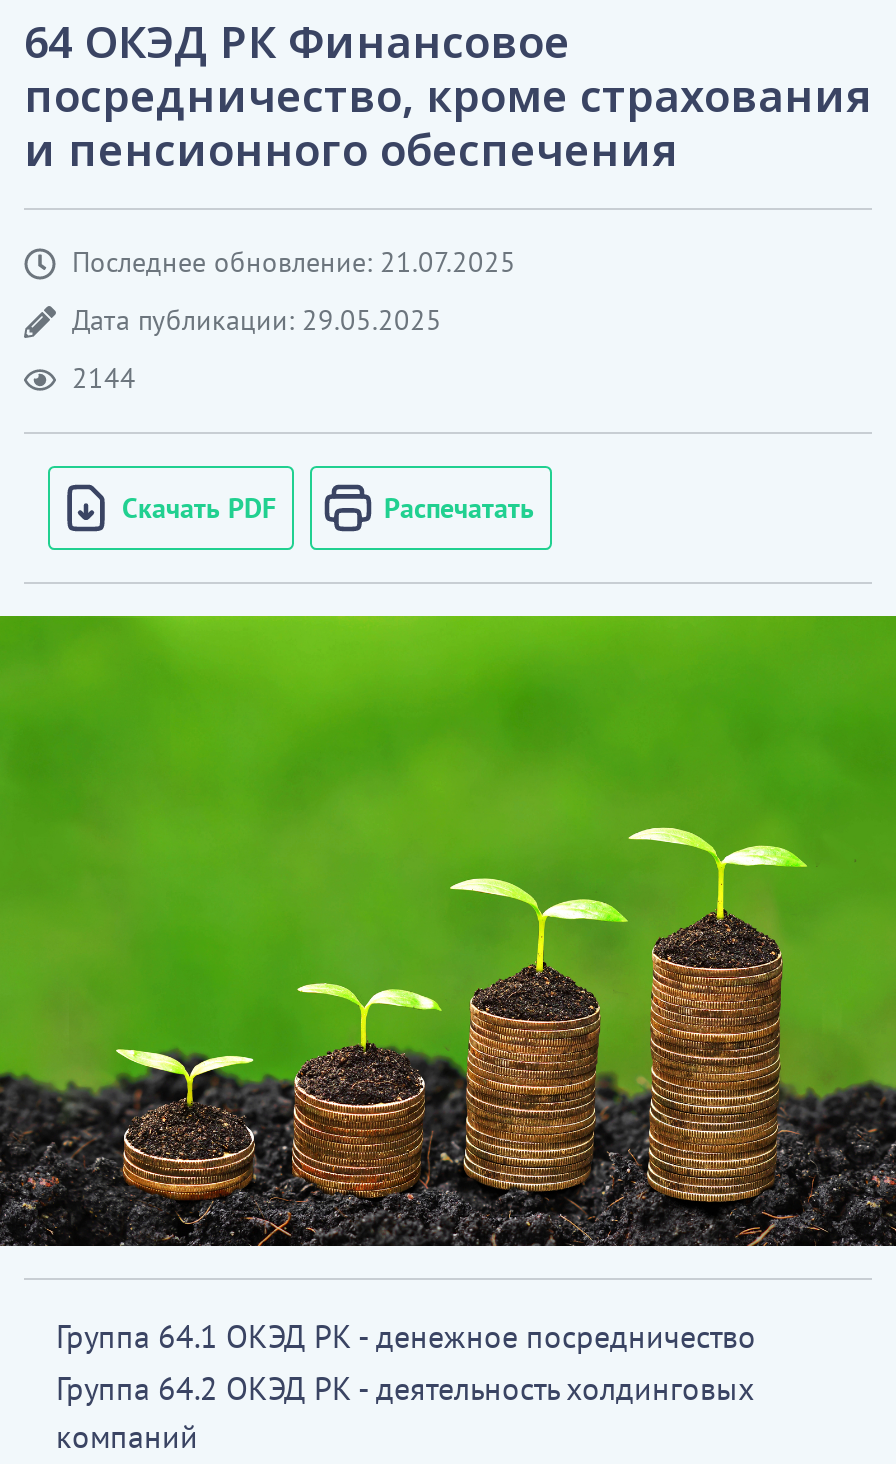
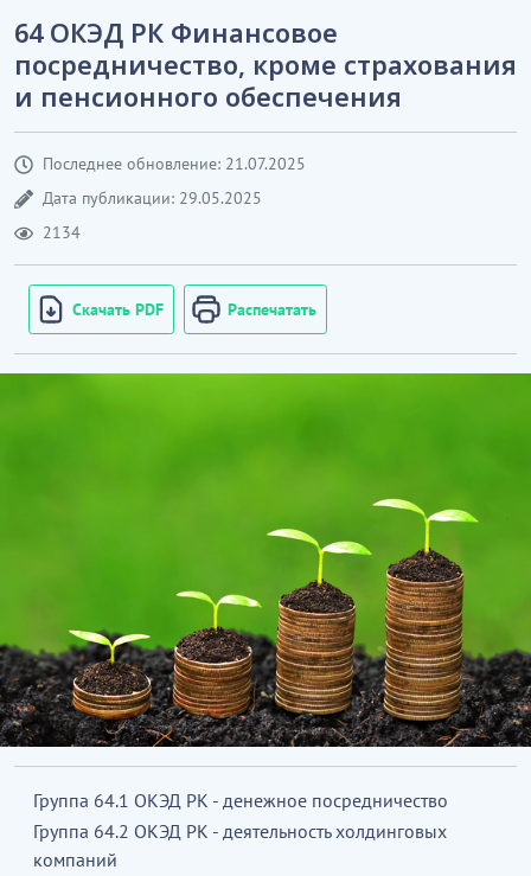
- 2144
+ 2134
